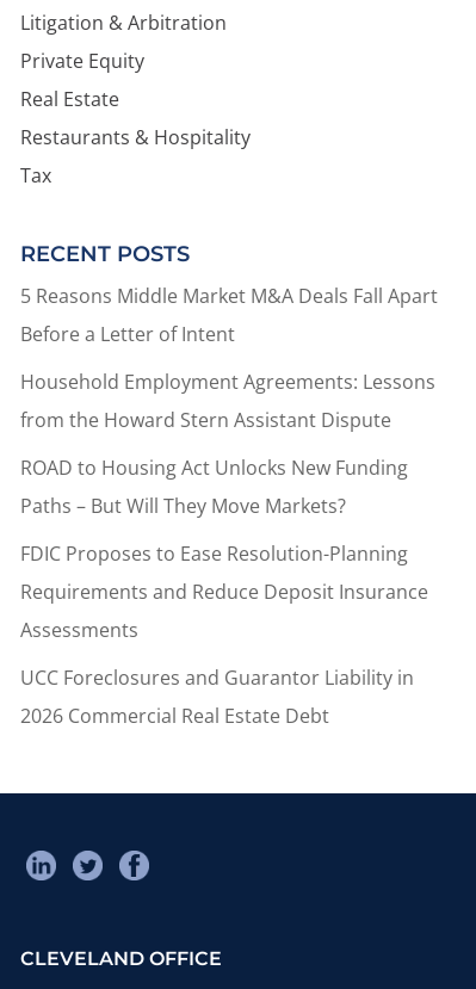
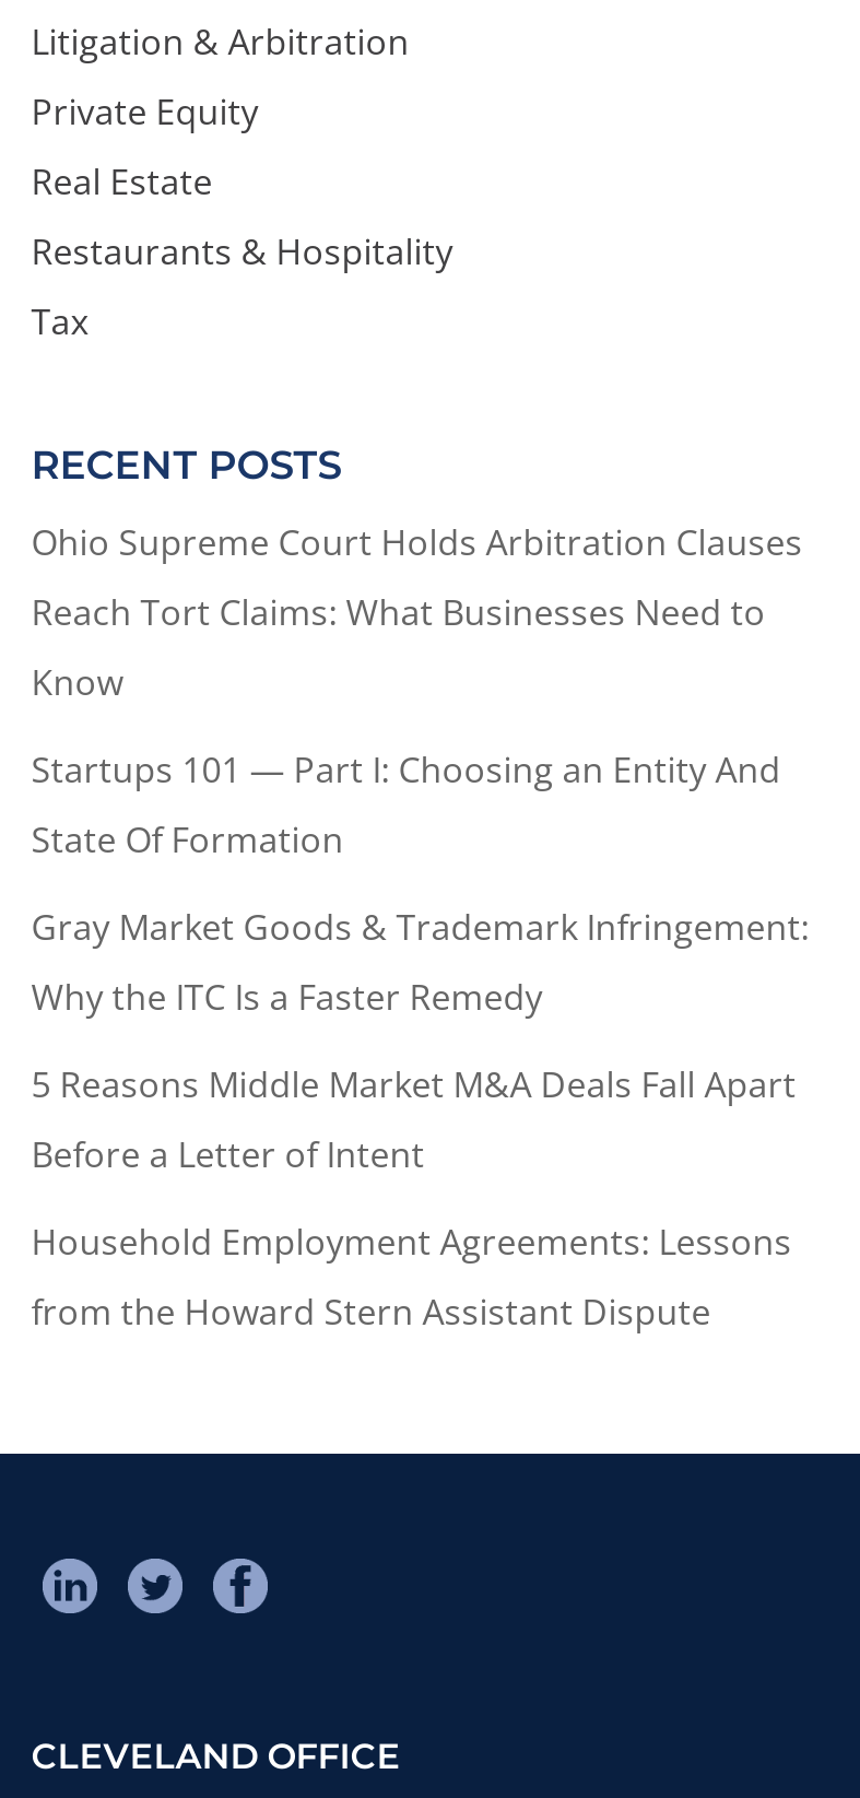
+ Ohio Supreme Court Holds Arbitration Clauses
+ Reach Tort Claims: What Businesses Need to
+ Know
+ Startups 101 — Part I: Choosing an Entity And
+ State Of Formation
+ Gray Market Goods & Trademark Infringement:
+ Why the ITC Is a Faster Remedy

moved down: 5 Reasons Middle Market M&A Deals Fall Apart | Before a Letter of Intent | Household Employment Agreements: Lessons | from the Howard Stern Assistant Dispute

- ROAD to Housing Act Unlocks New Funding
- Paths – But Will They Move Markets?
- FDIC Proposes to Ease Resolution-Planning
- Requirements and Reduce Deposit Insurance
- Assessments
- UCC Foreclosures and Guarantor Liability in
- 2026 Commercial Real Estate Debt
